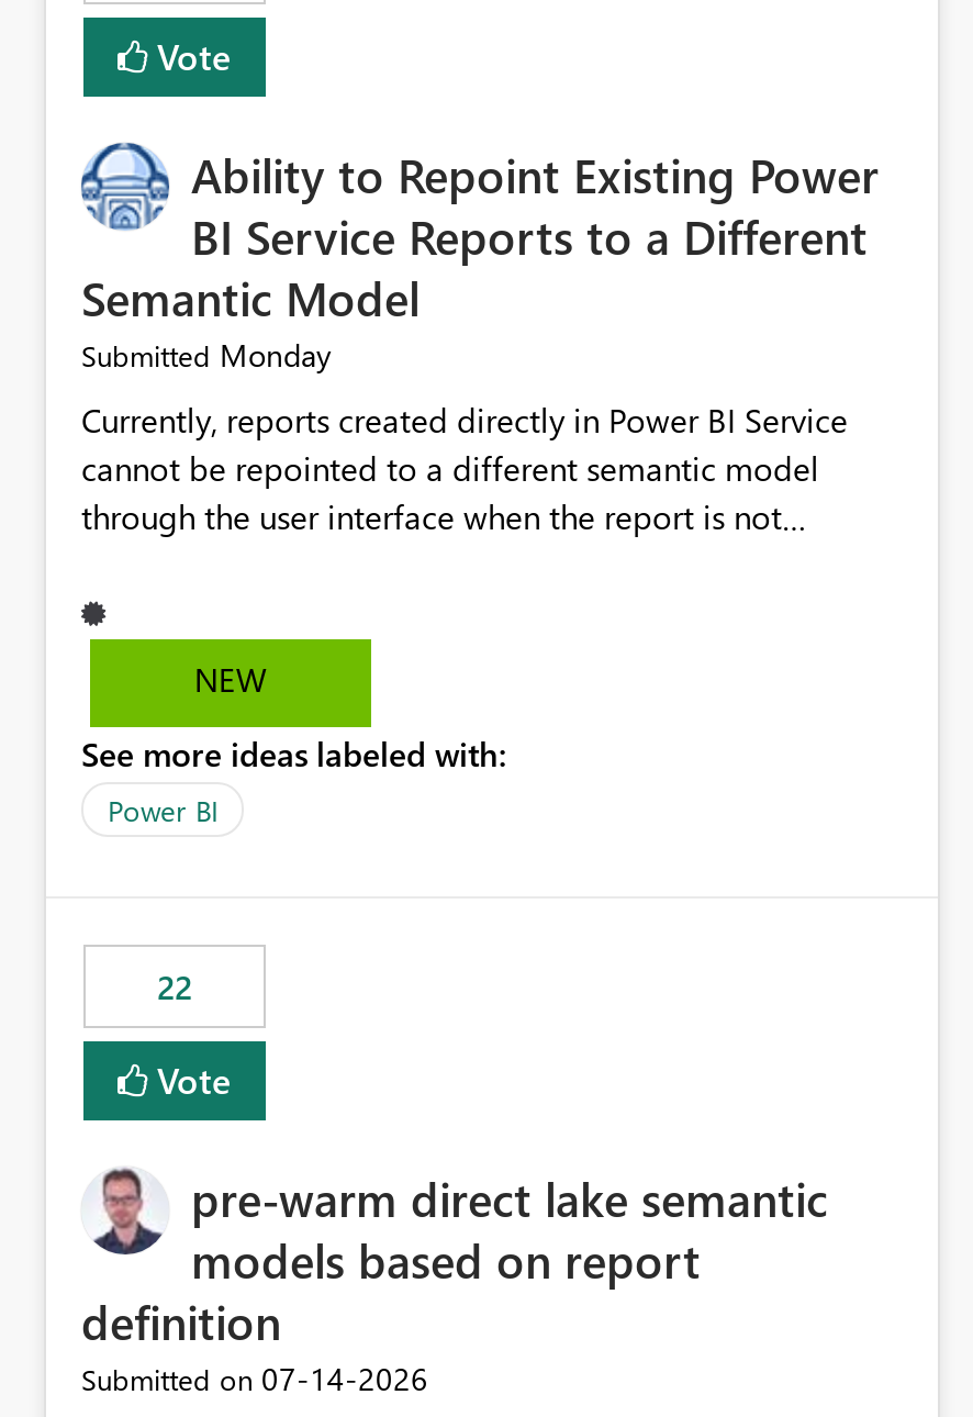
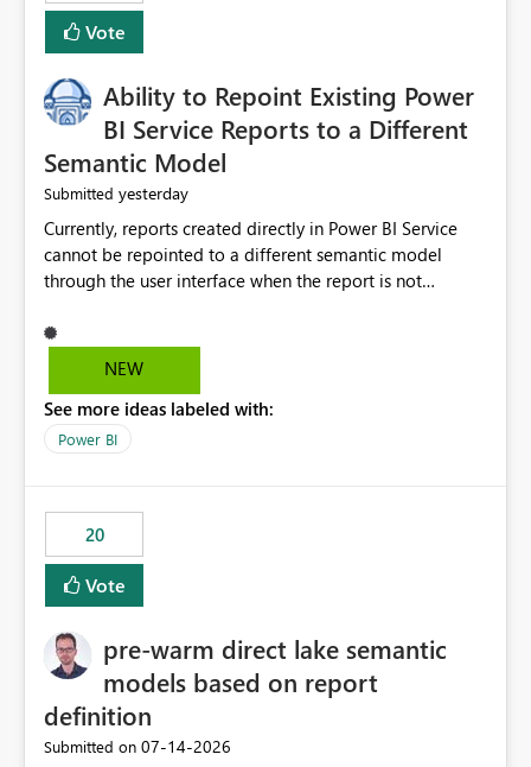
- Submitted Monday
+ Submitted yesterday

- 22
+ 20
